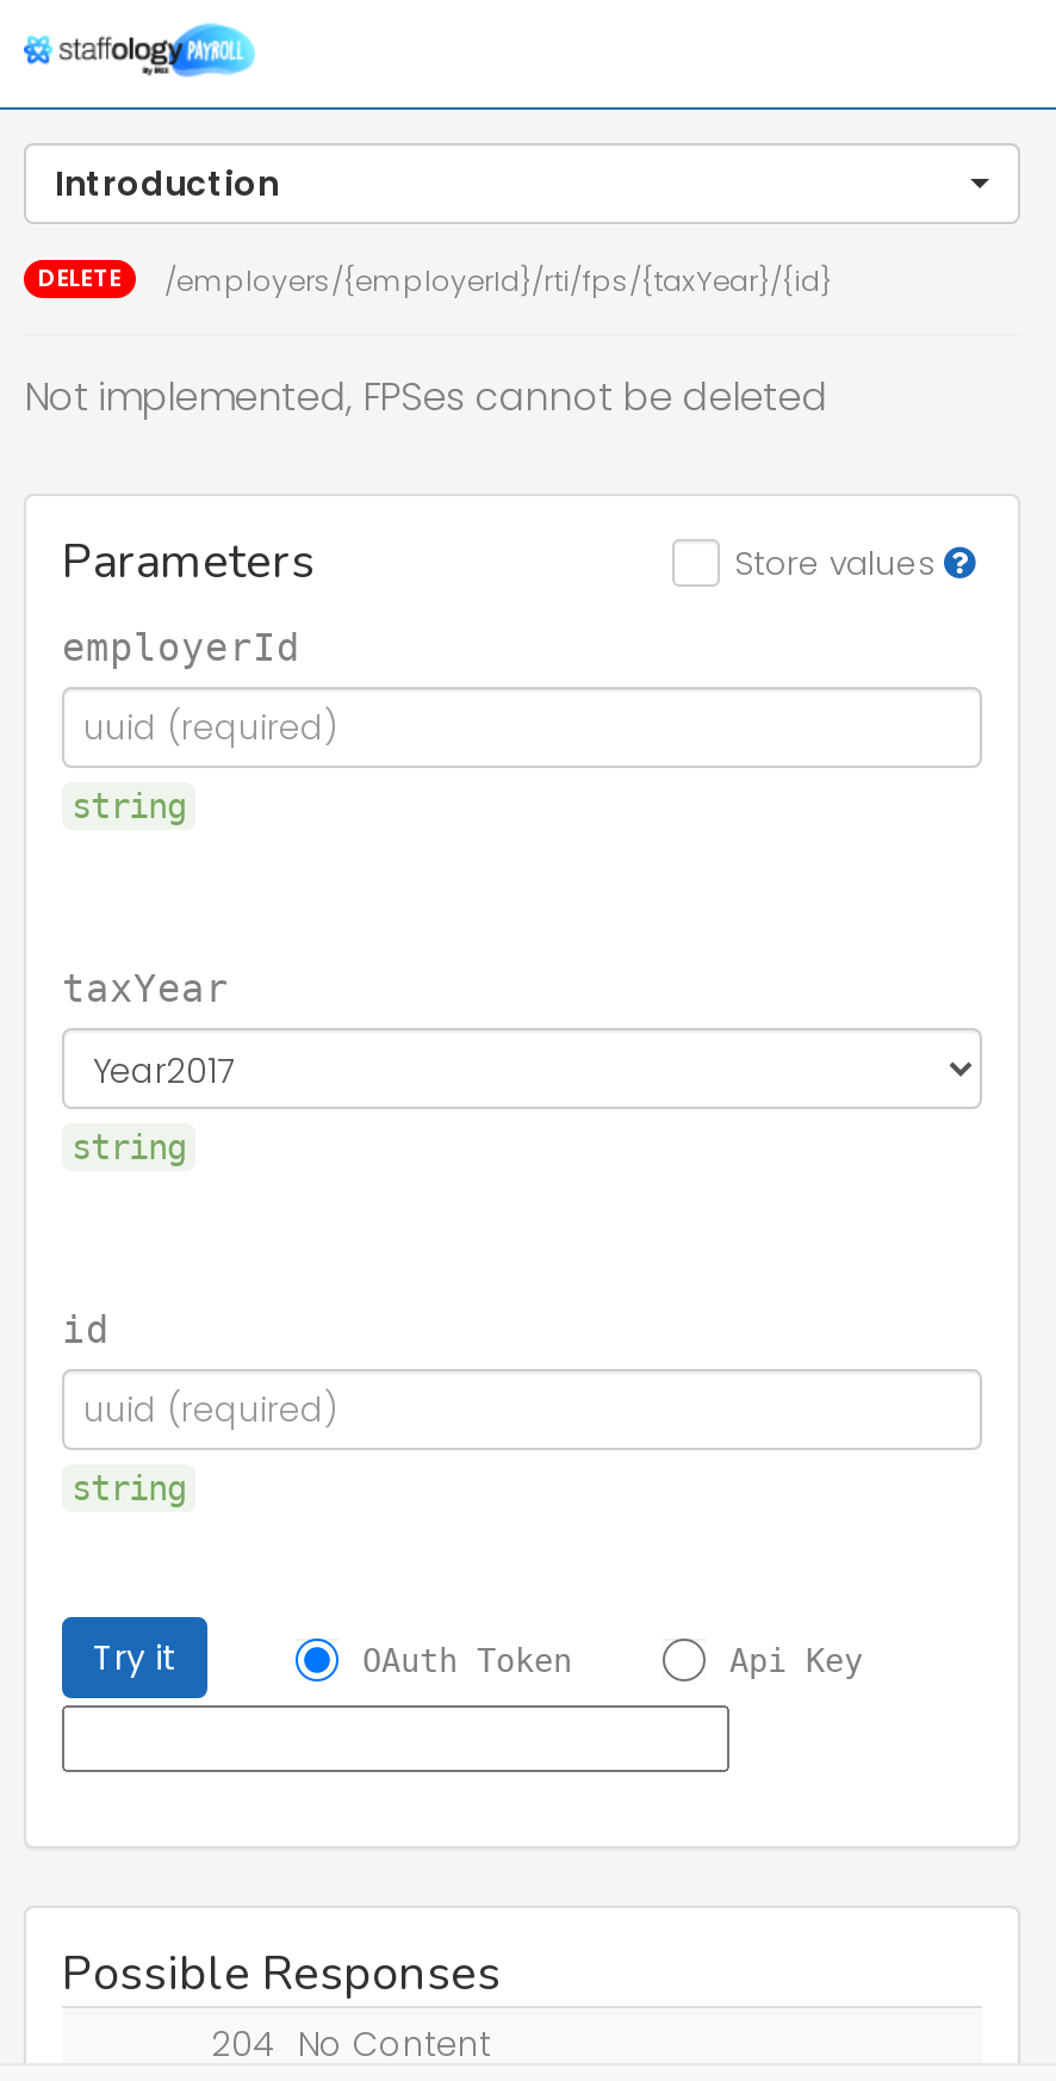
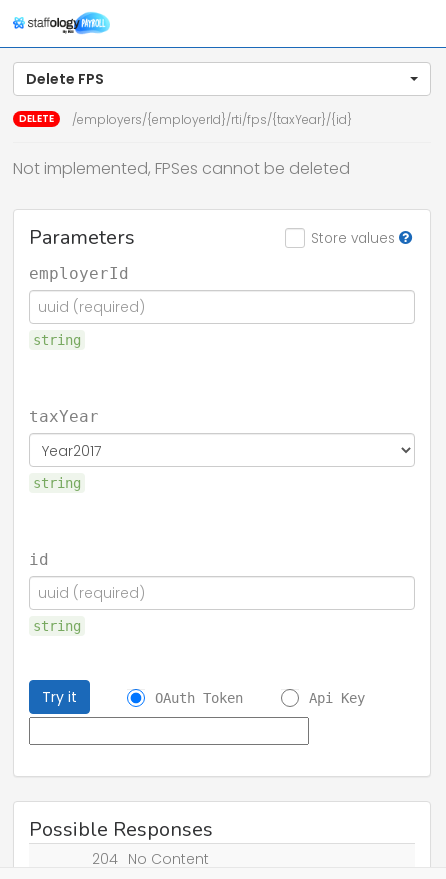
- Introduction
+ Delete FPS
